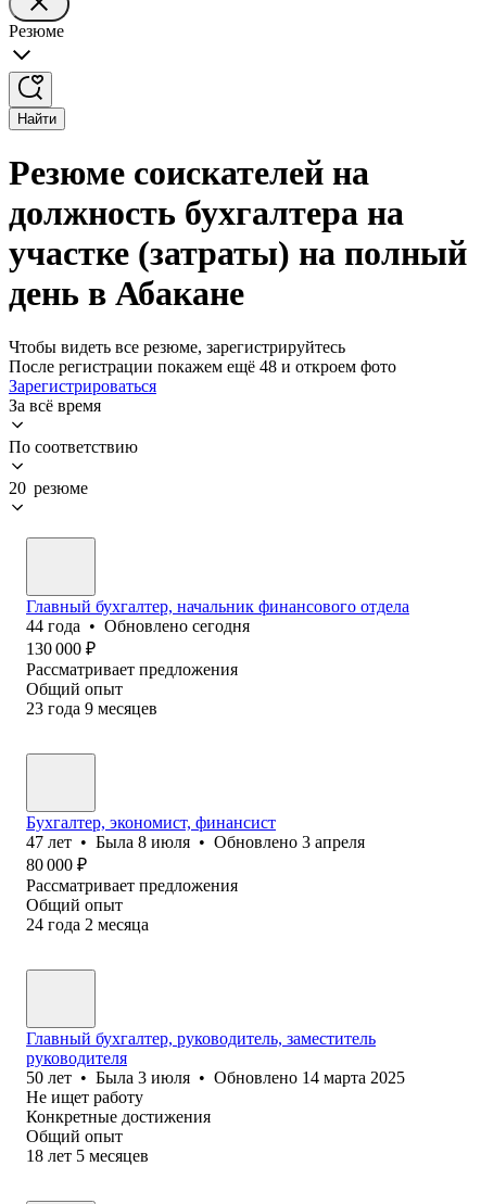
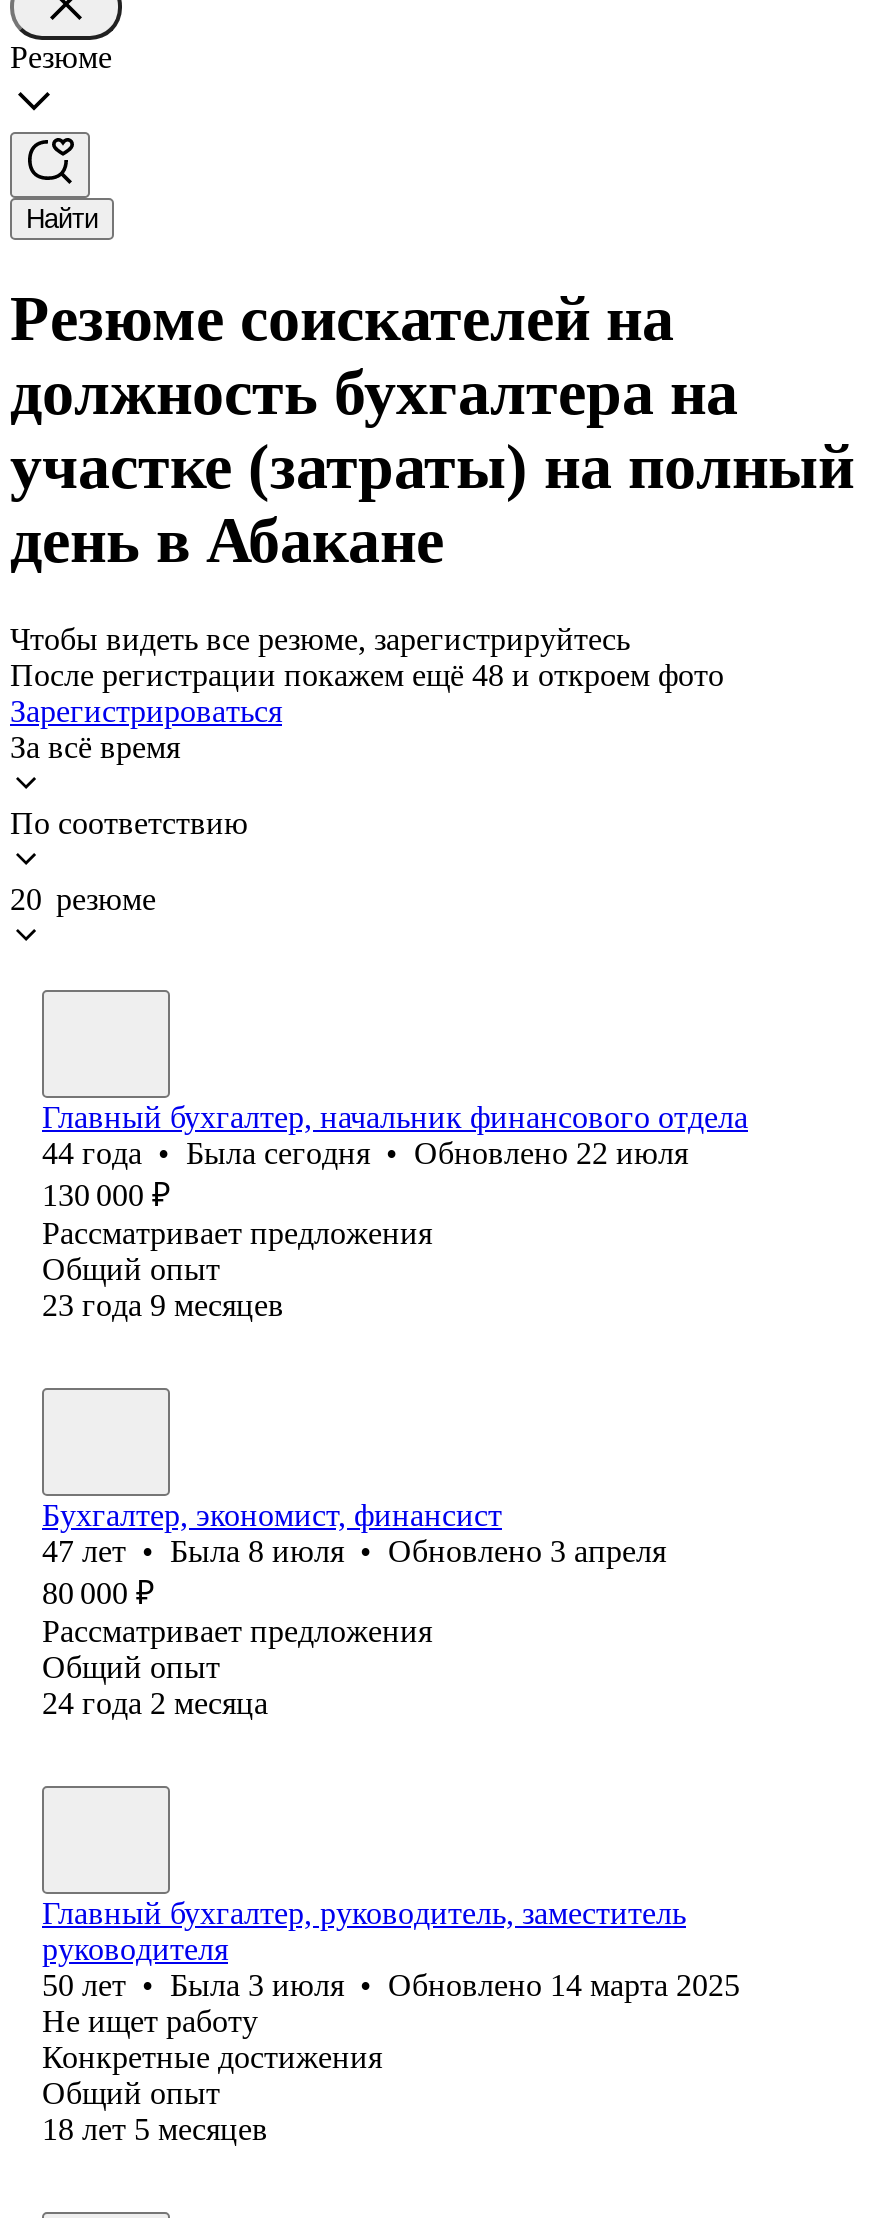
- 44 года • Обновлено сегодня
+ 44 года • Была сегодня • Обновлено 22 июля
